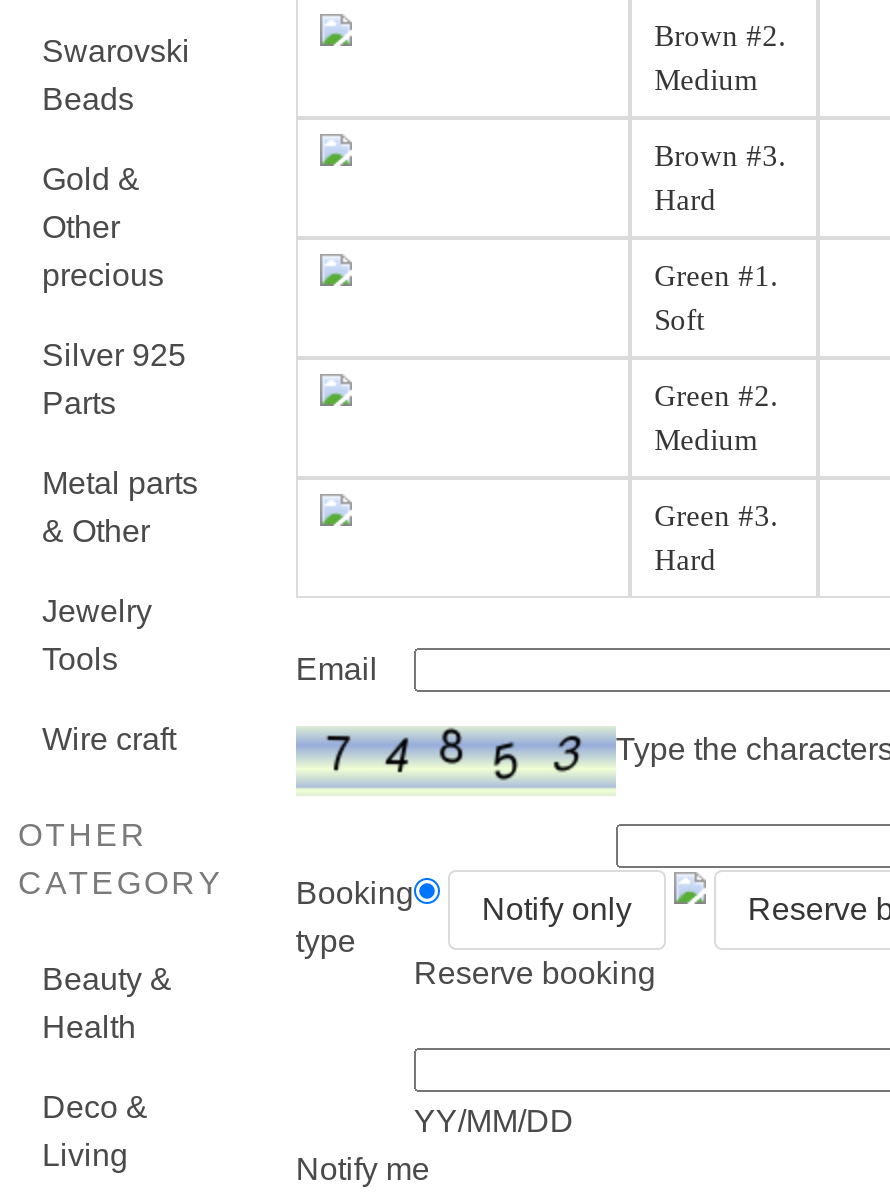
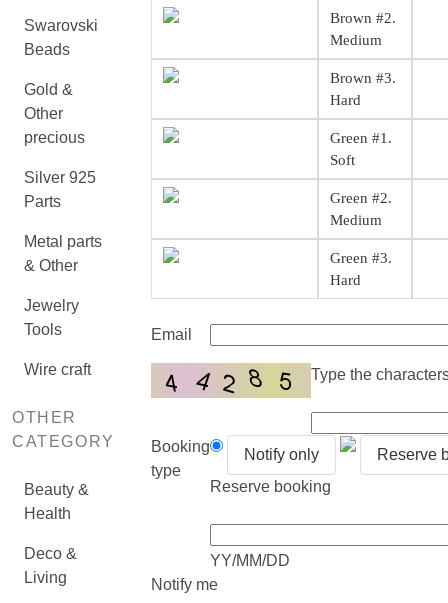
- [image]
+ [image]
